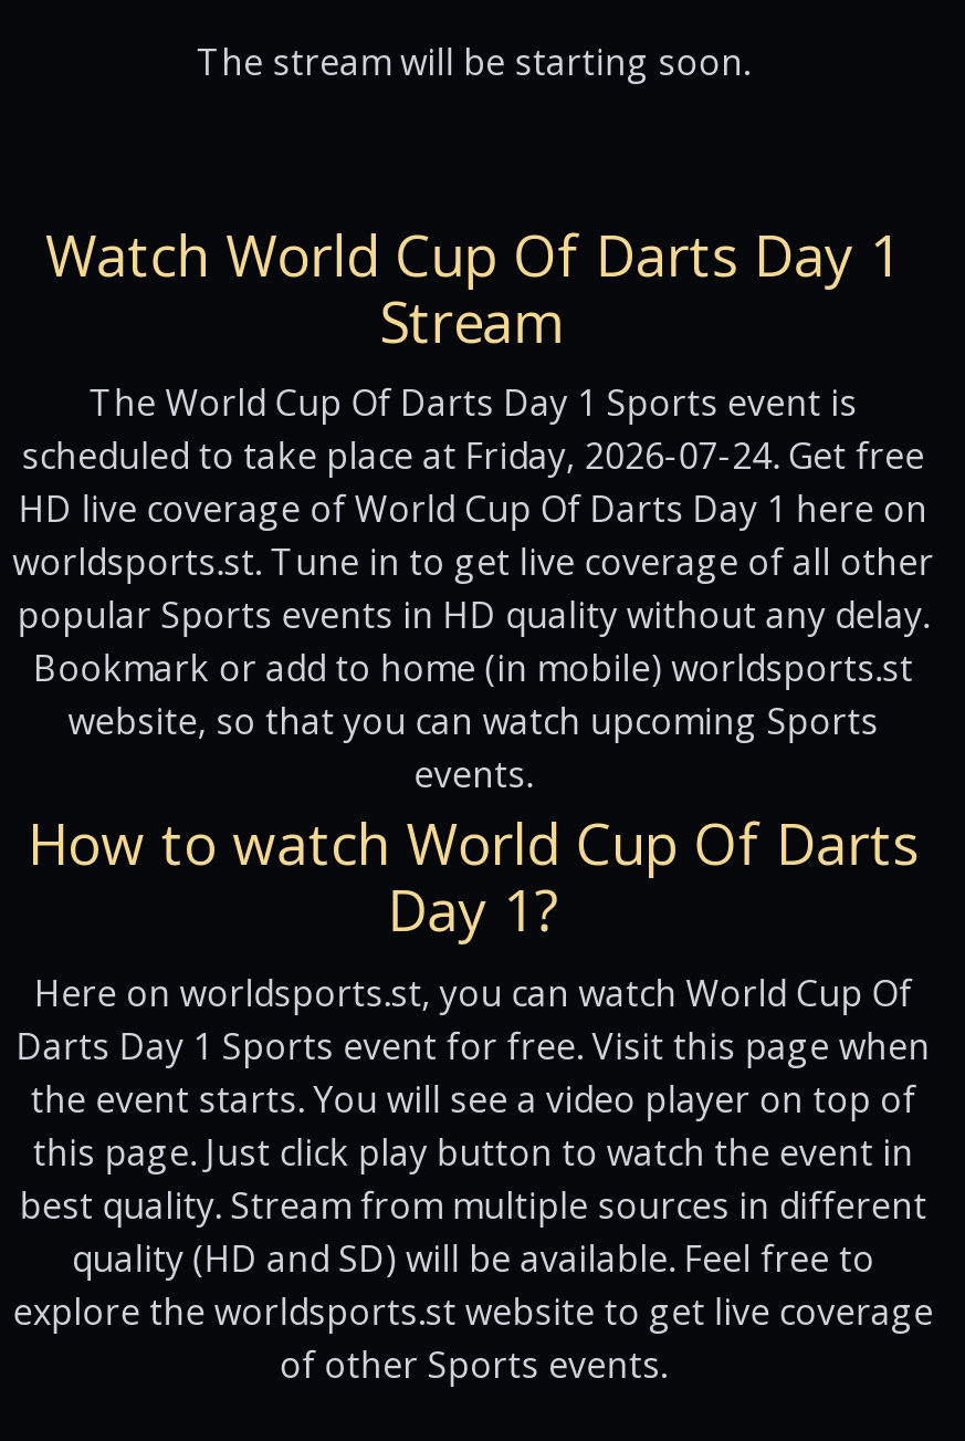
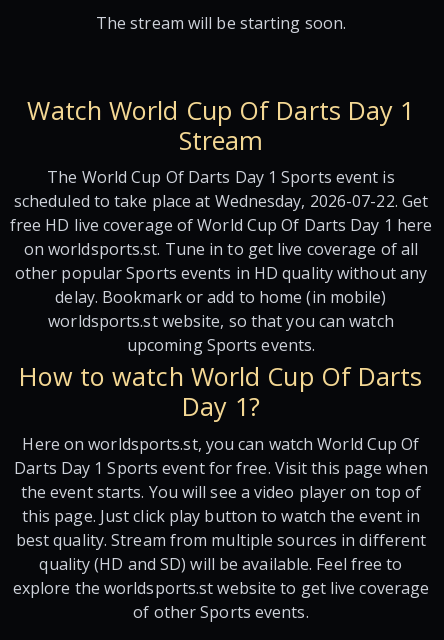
- scheduled to take place at Friday, 2026-07-24. Get free
- HD live coverage of World Cup Of Darts Day 1 here on
- worldsports.st. Tune in to get live coverage of all other
- popular Sports events in HD quality without any delay.
- Bookmark or add to home (in mobile) worldsports.st
- website, so that you can watch upcoming Sports
- events.
+ scheduled to take place at Wednesday, 2026-07-22. Get
+ free HD live coverage of World Cup Of Darts Day 1 here
+ on worldsports.st. Tune in to get live coverage of all
+ other popular Sports events in HD quality without any
+ delay. Bookmark or add to home (in mobile)
+ worldsports.st website, so that you can watch
+ upcoming Sports events.
